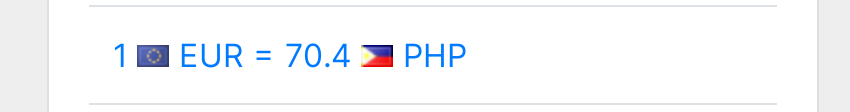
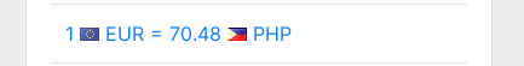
- 1 EUR = 70.4 PHP
+ 1 EUR = 70.48 PHP
